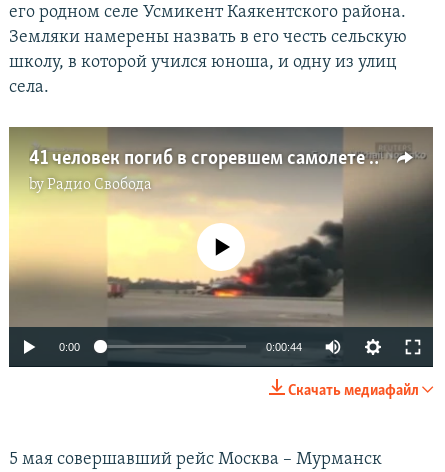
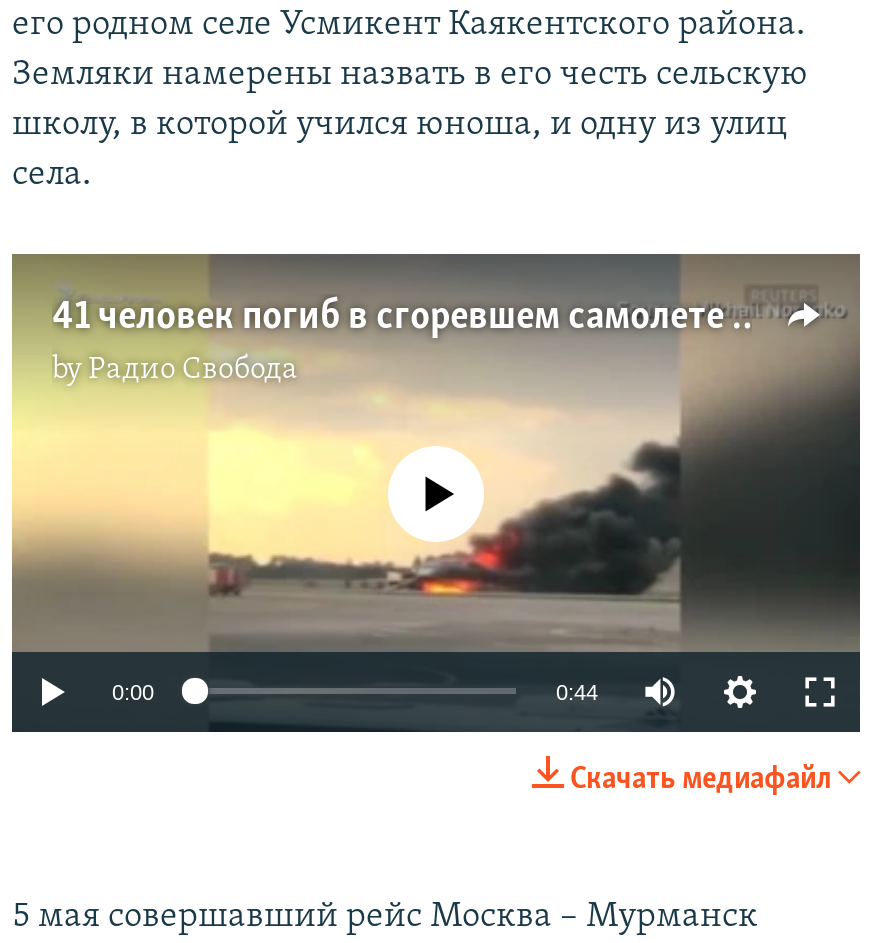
- 0:00:44
+ 0:44
